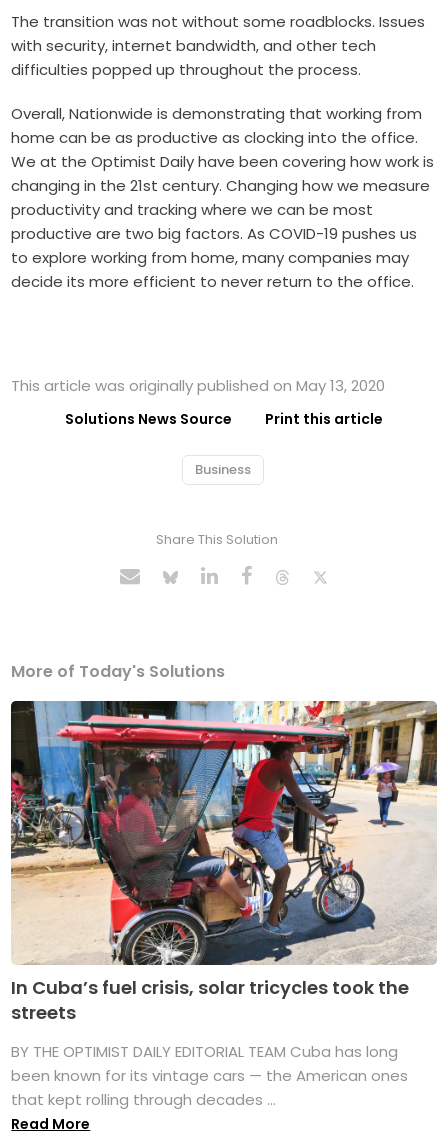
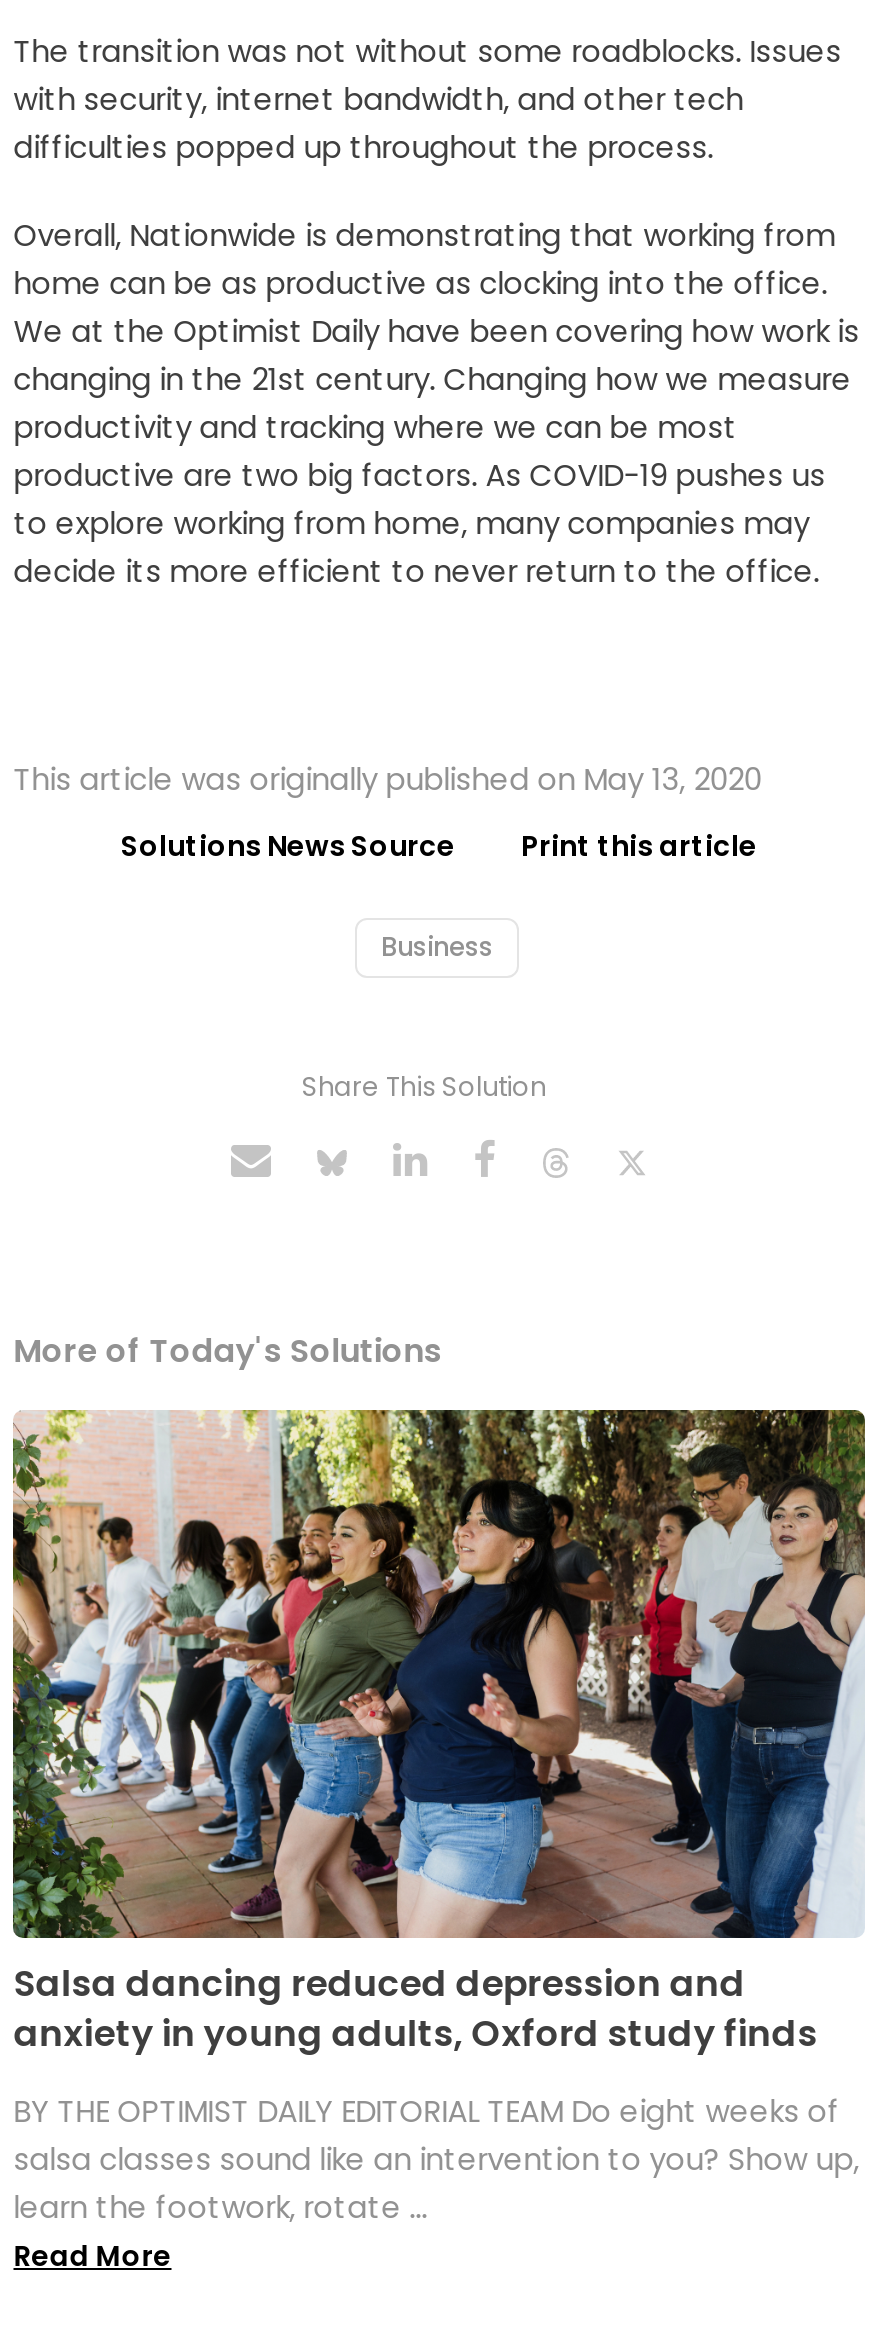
- [image]
- In Cuba’s fuel crisis, solar tricycles took the
- streets
+ [image]
+ Salsa dancing reduced depression and
+ anxiety in young adults, Oxford study finds

- BY THE OPTIMIST DAILY EDITORIAL TEAM Cuba has long
- been known for its vintage cars — the American ones
- that kept rolling through decades ...
+ BY THE OPTIMIST DAILY EDITORIAL TEAM Do eight weeks of
+ salsa classes sound like an intervention to you? Show up,
+ learn the footwork, rotate ...
